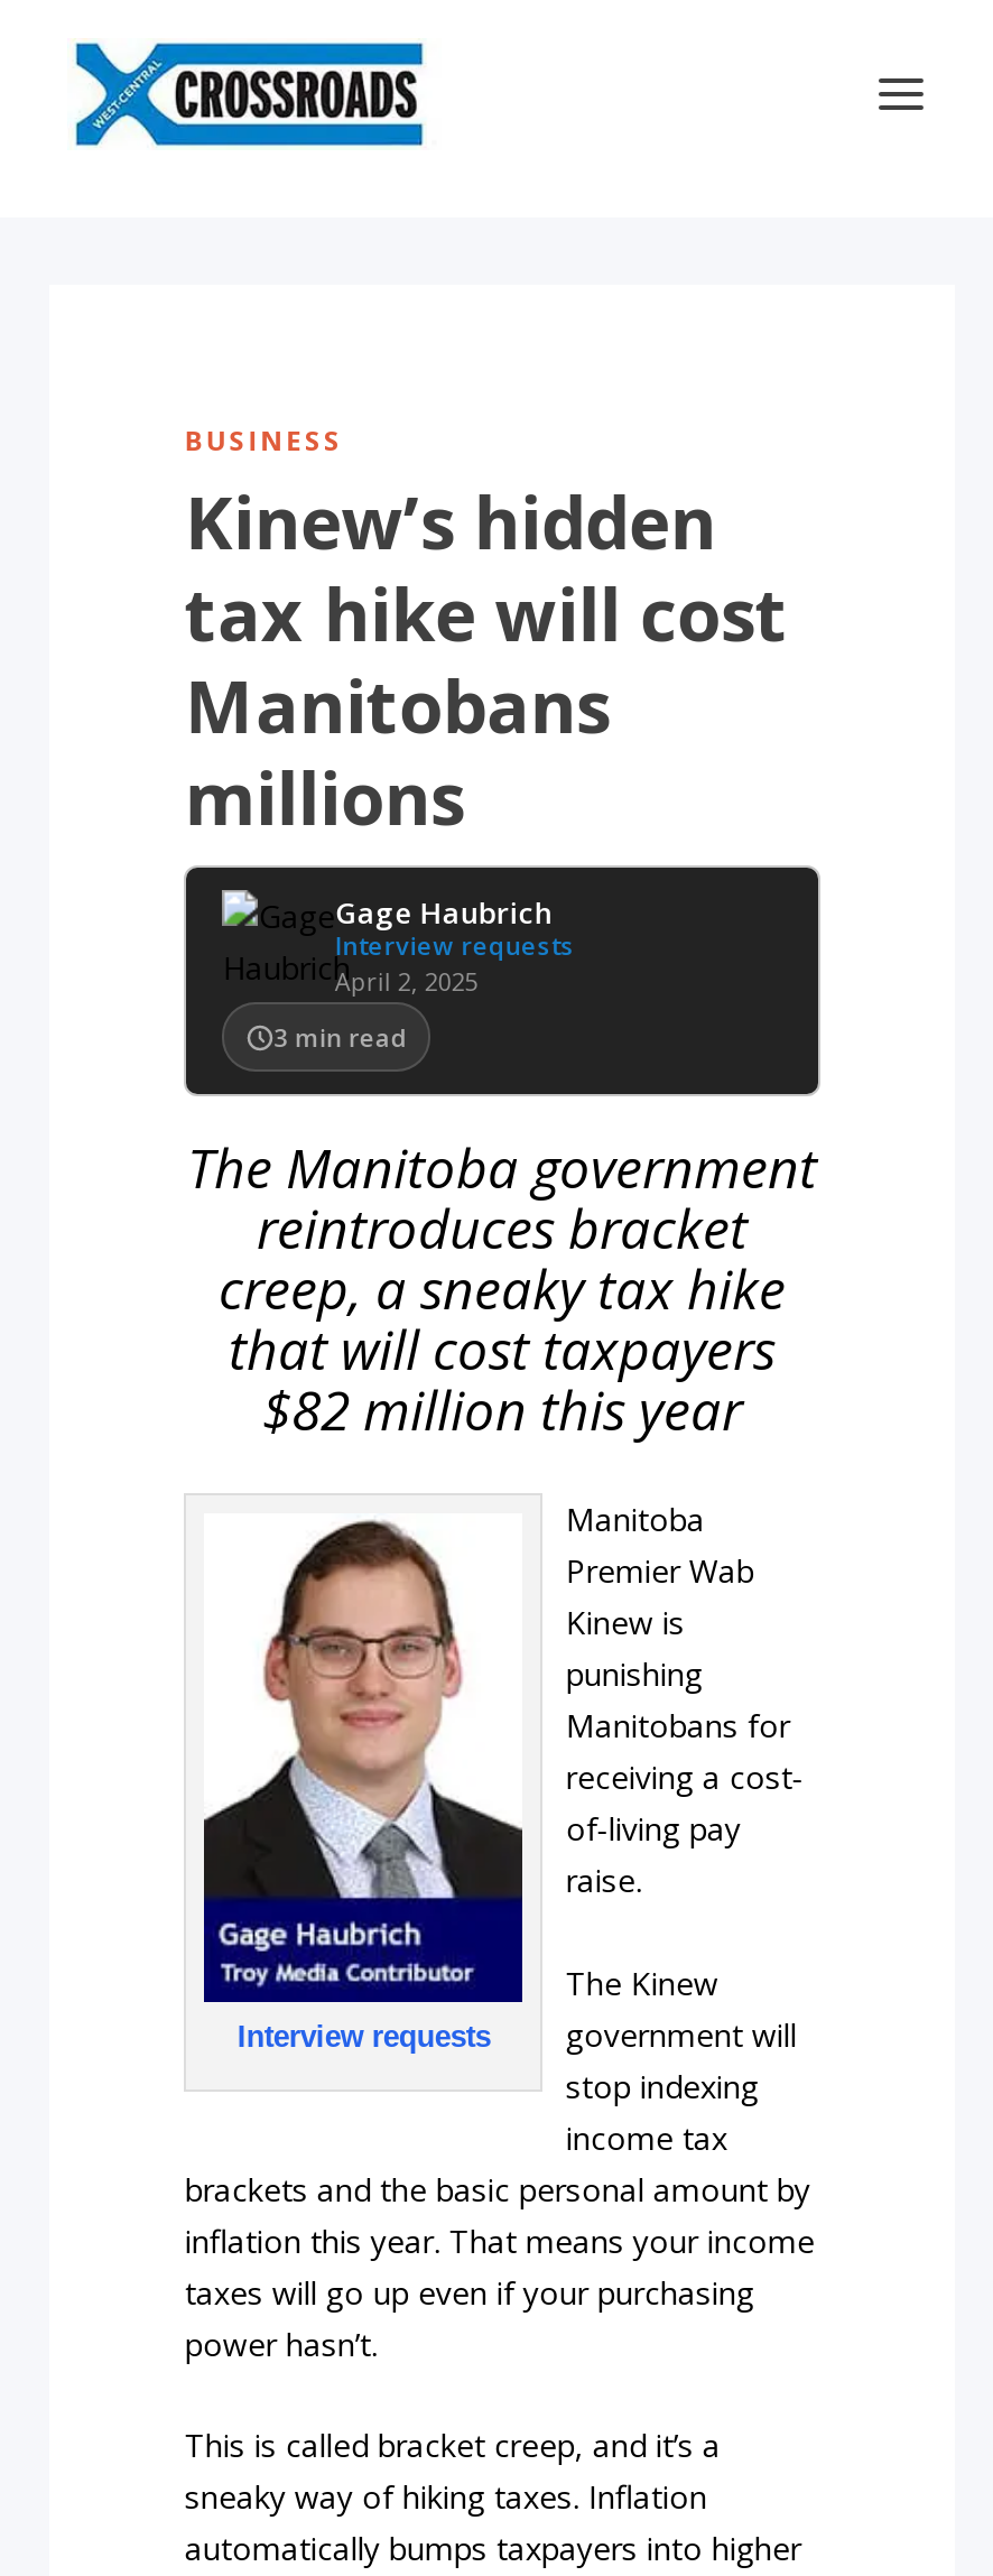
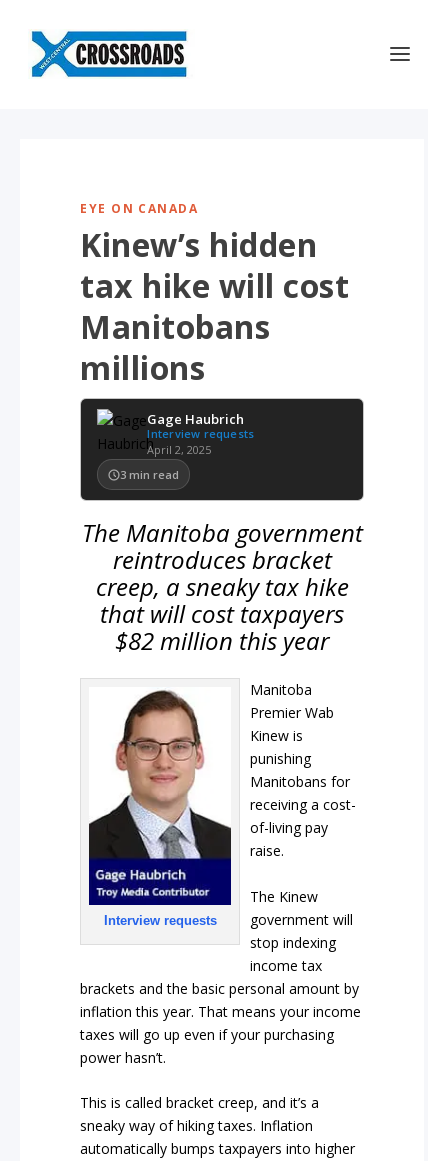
- BUSINESS
+ EYE ON CANADA
